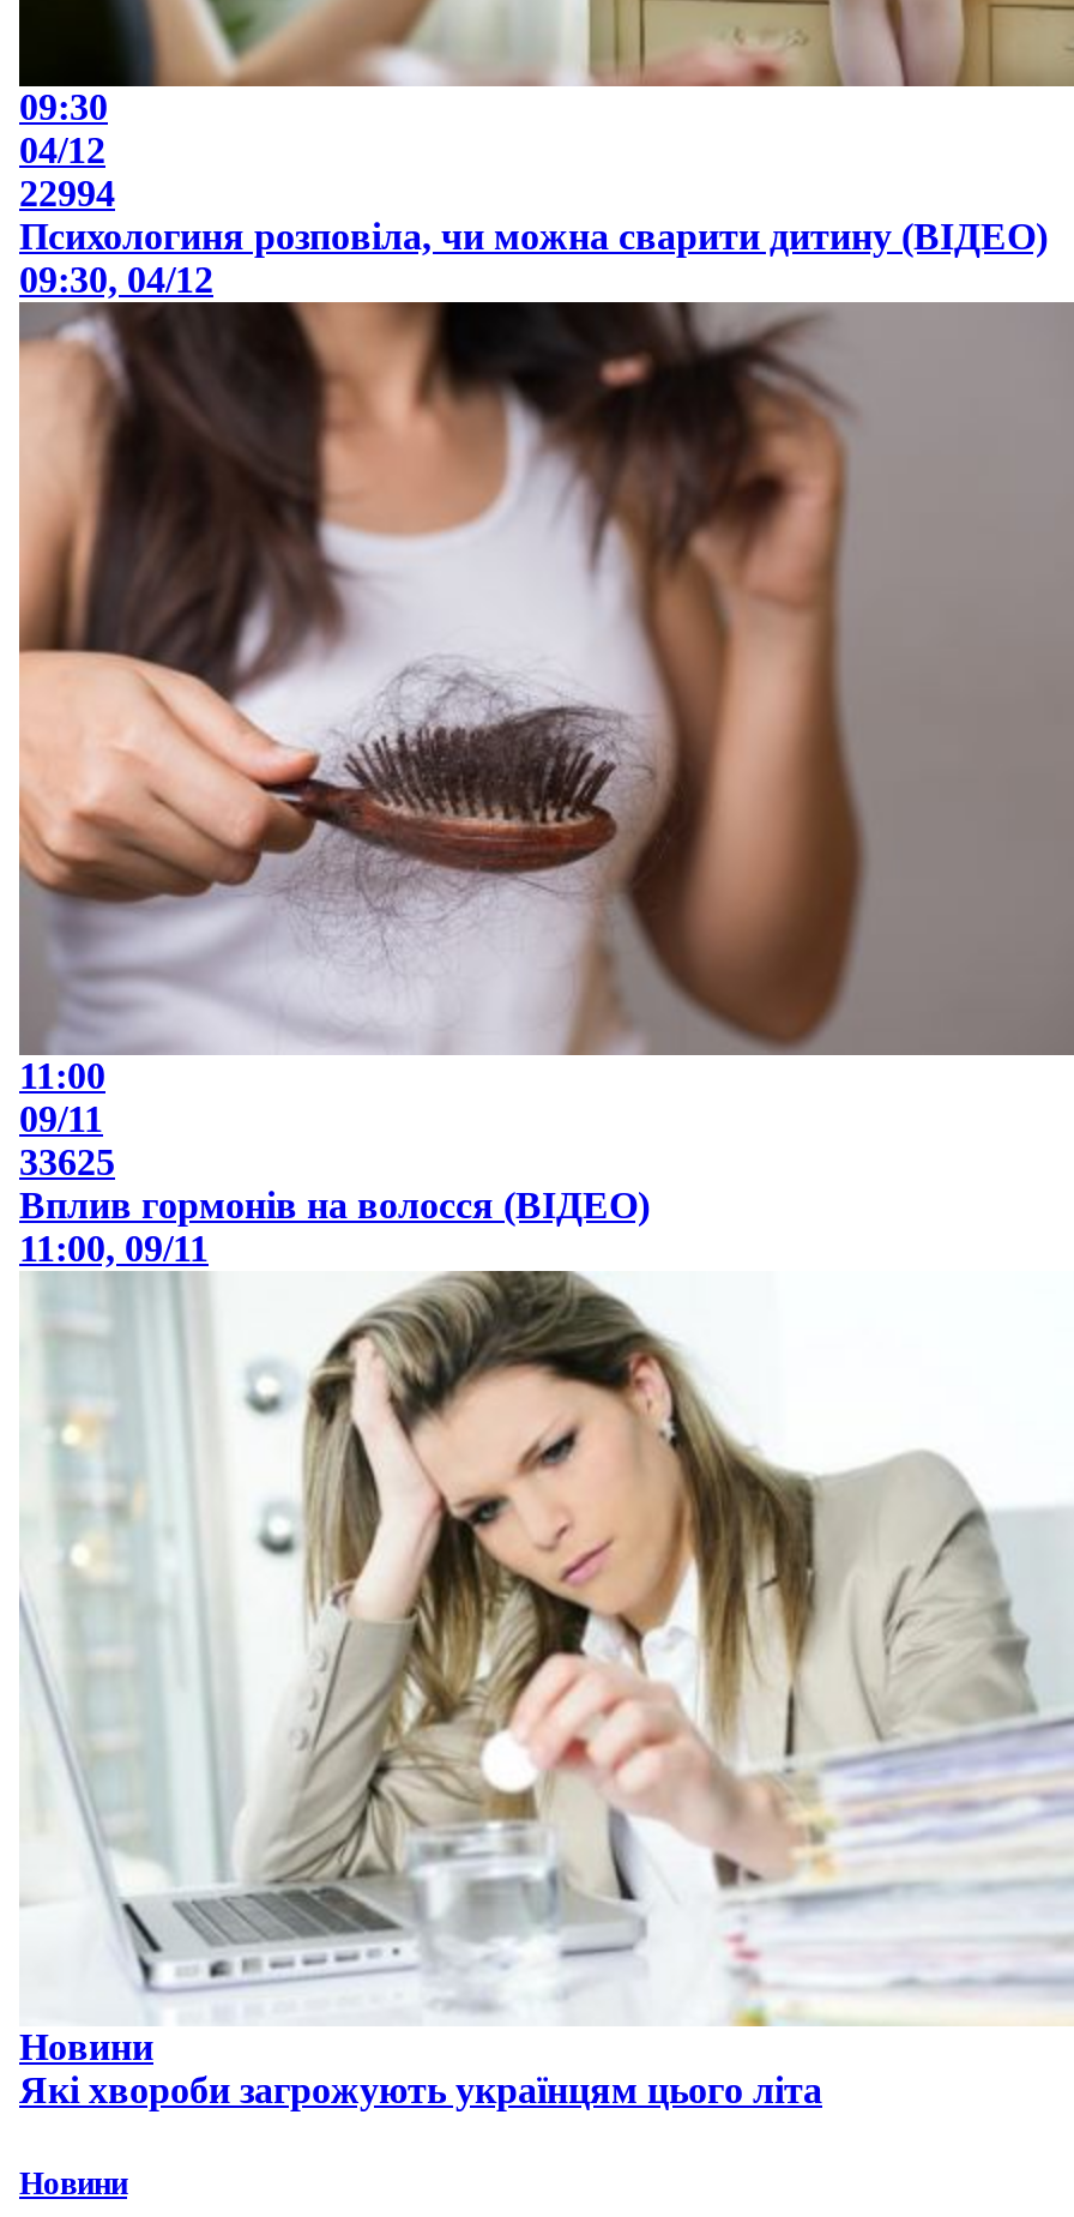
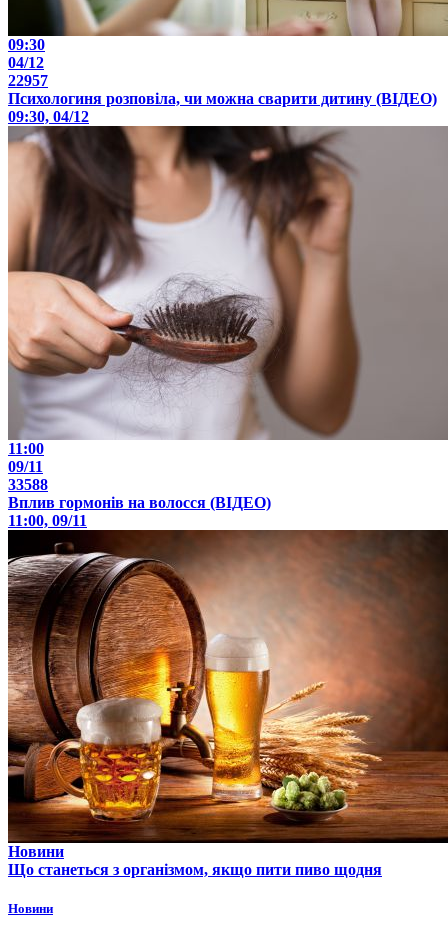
- 22994
+ 22957

- 33625
+ 33588

- [image]
- Які хвороби загрожують українцям цього літа
+ [image]
+ Що станеться з організмом, якщо пити пиво щодня
